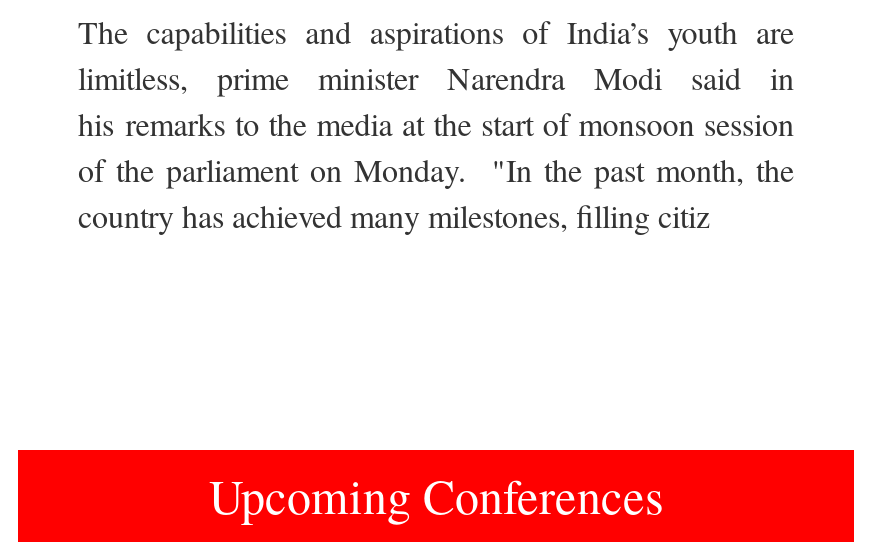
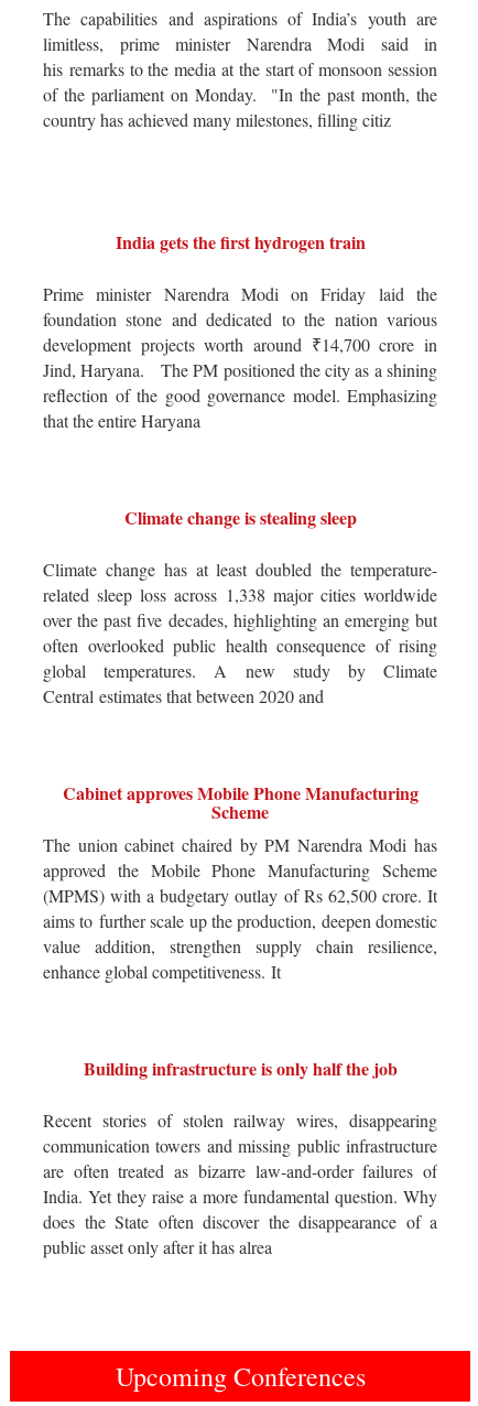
+ India gets the first hydrogen train
+ Prime minister Narendra Modi on Friday laid the
+ foundation stone and dedicated to the nation various
+ development projects worth around ₹14,700 crore in
+ Jind, Haryana. The PM positioned the city as a shining
+ reflection of the good governance model. Emphasizing
+ that the entire Haryana

+ Climate change is stealing sleep
+ Climate change has at least doubled the temperature-
+ related sleep loss across 1,338 major cities worldwide
+ over the past five decades, highlighting an emerging but
+ often overlooked public health consequence of rising
+ global temperatures. A new study by Climate
+ Central estimates that between 2020 and

+ Cabinet approves Mobile Phone Manufacturing
+ Scheme
+ The union cabinet chaired by PM Narendra Modi has
+ approved the Mobile Phone Manufacturing Scheme
+ (MPMS) with a budgetary outlay of Rs 62,500 crore. It
+ aims to further scale up the production, deepen domestic
+ value addition, strengthen supply chain resilience,
+ enhance global competitiveness. It

+ Building infrastructure is only half the job
+ Recent stories of stolen railway wires, disappearing
+ communication towers and missing public infrastructure
+ are often treated as bizarre law-and-order failures of
+ India. Yet they raise a more fundamental question. Why
+ does the State often discover the disappearance of a
+ public asset only after it has alrea
